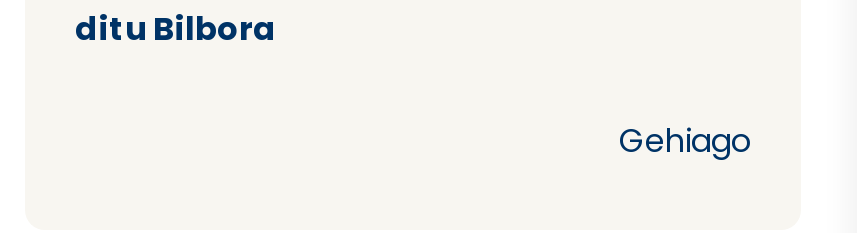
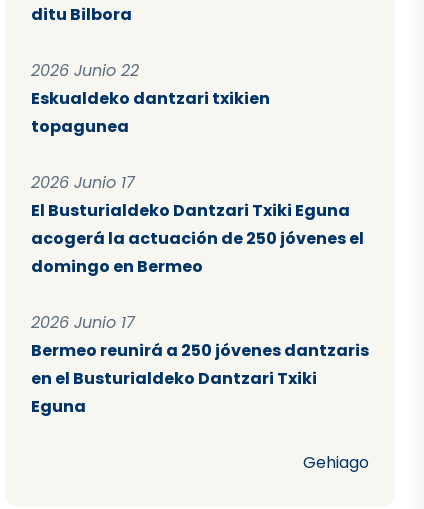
+ 2026 Junio 22
+ Eskualdeko dantzari txikien
+ topagunea
+ 2026 Junio 17
+ El Busturialdeko Dantzari Txiki Eguna
+ acogerá la actuación de 250 jóvenes el
+ domingo en Bermeo
+ 2026 Junio 17
+ Bermeo reunirá a 250 jóvenes dantzaris
+ en el Busturialdeko Dantzari Txiki
+ Eguna
